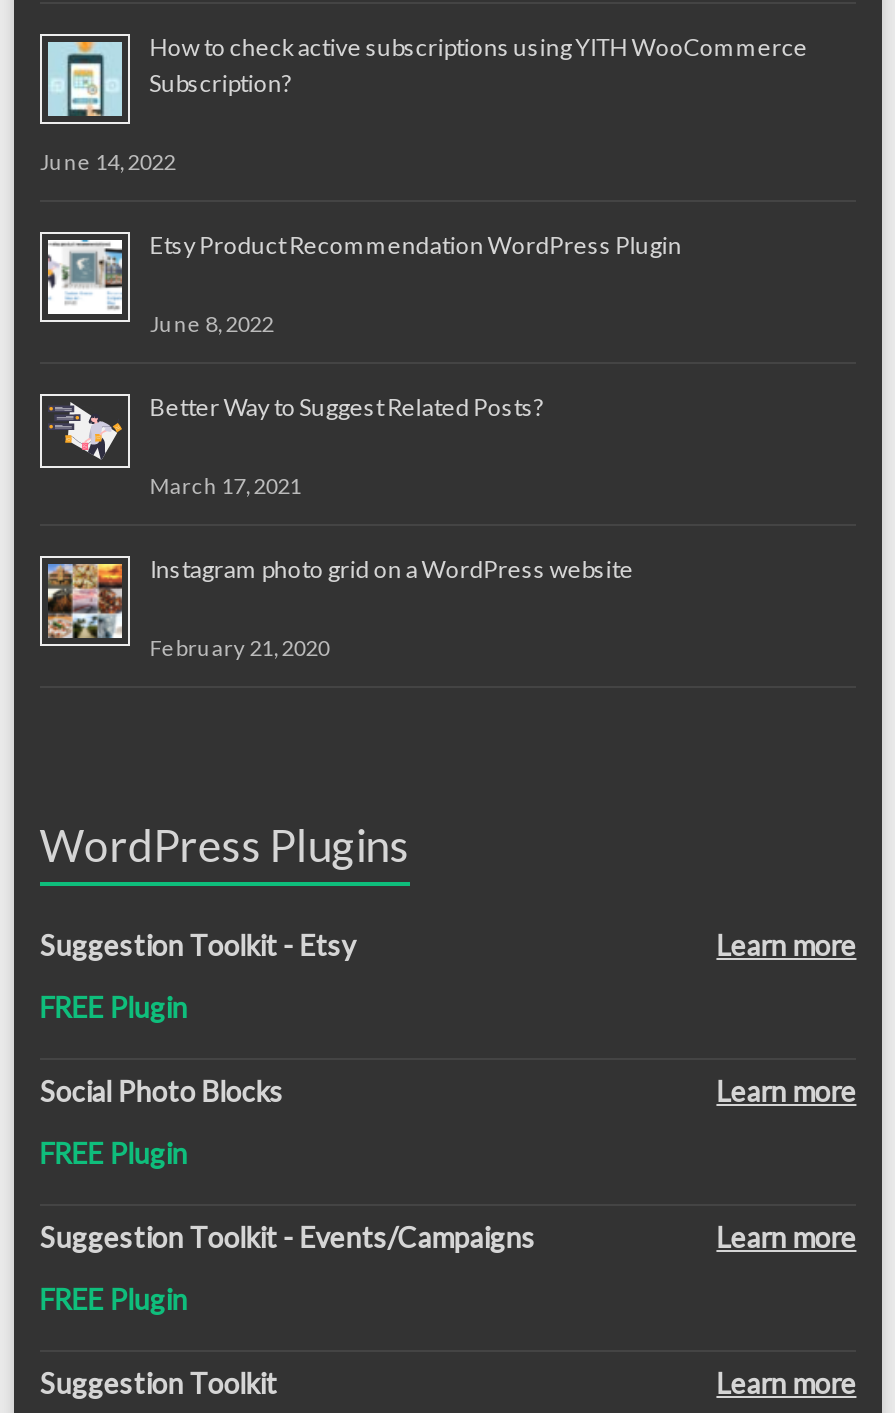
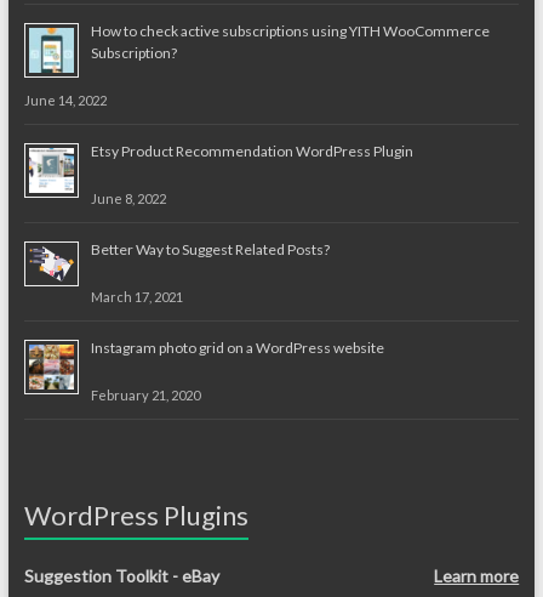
- Suggestion Toolkit - Etsy
- Learn more
- FREE Plugin
- Social Photo Blocks
- Learn more
- FREE Plugin
- Suggestion Toolkit - Events/Campaigns
- Learn more
- FREE Plugin
- Suggestion Toolkit
+ Suggestion Toolkit - eBay
